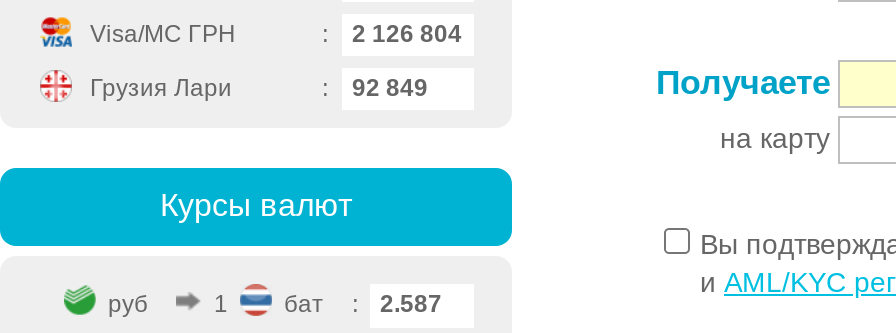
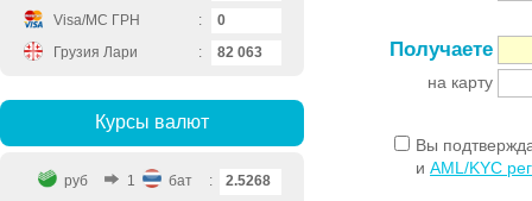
- 2 126 804
+ 0

- 92 849
+ 82 063

- 2.587
+ 2.5268
